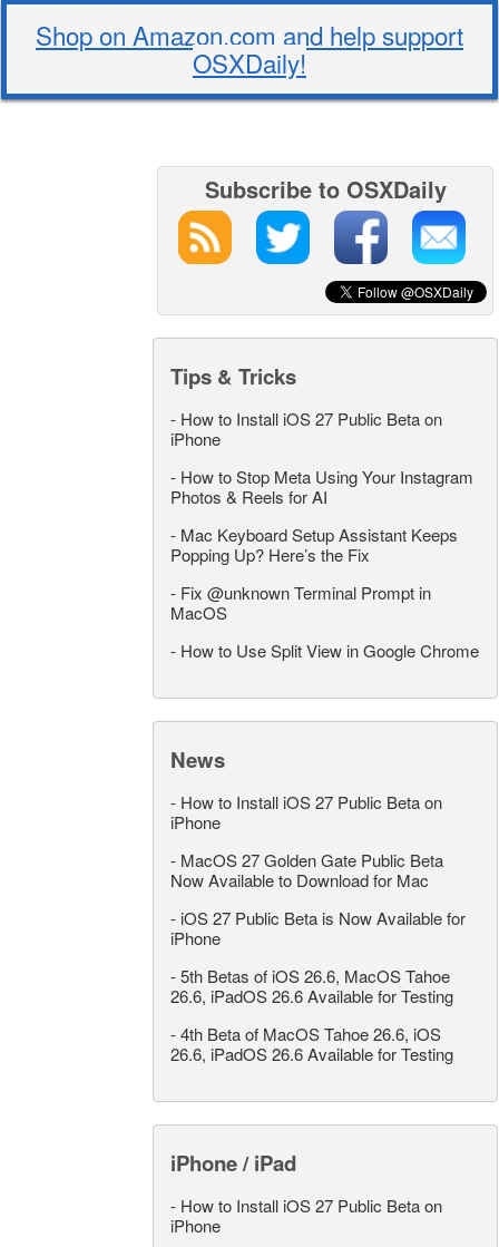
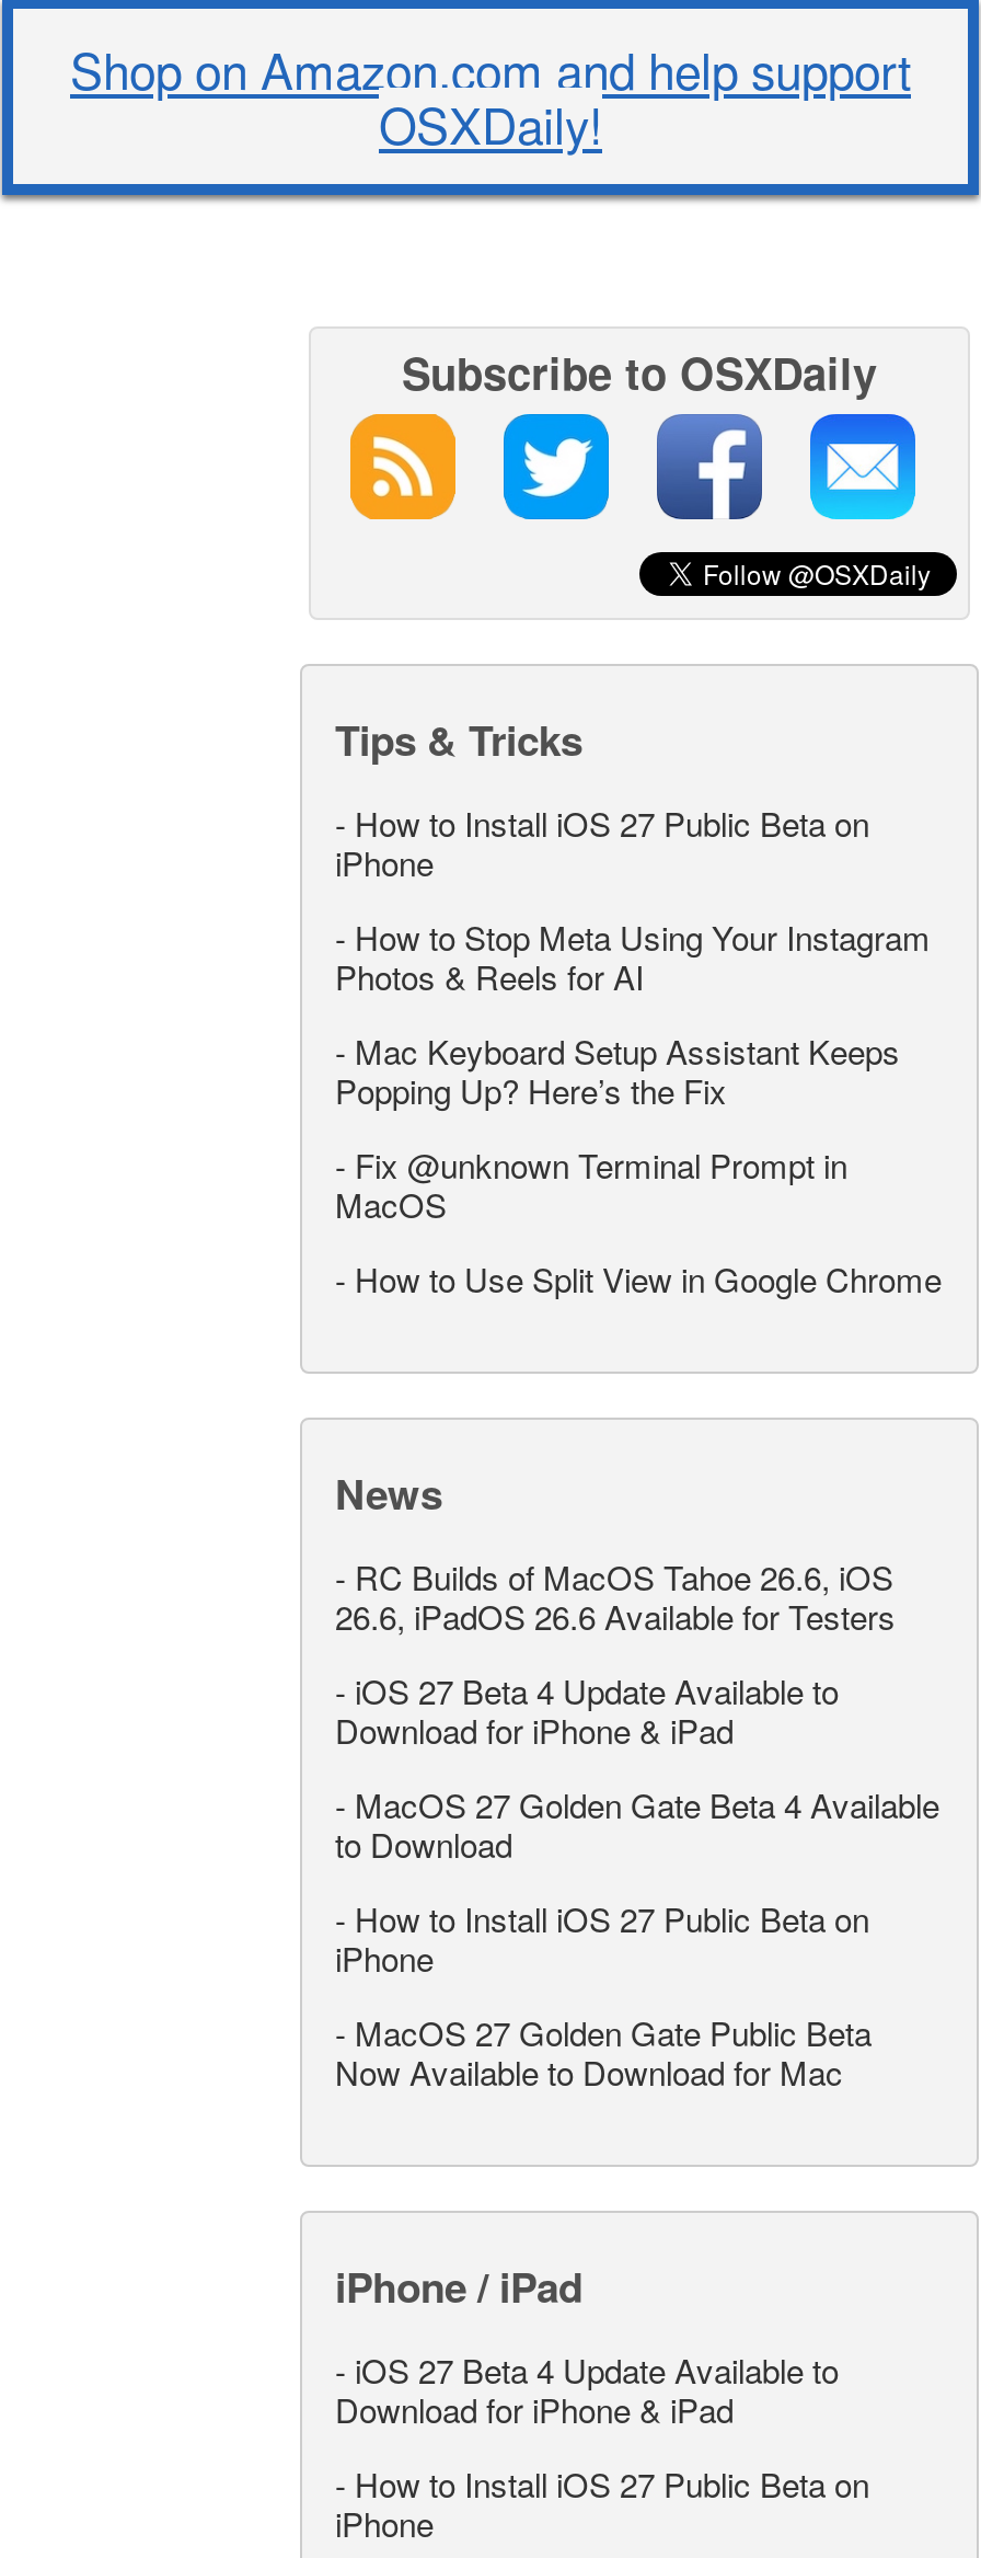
+ - RC Builds of MacOS Tahoe 26.6, iOS
+ 26.6, iPadOS 26.6 Available for Testers
+ - iOS 27 Beta 4 Update Available to
+ Download for iPhone & iPad
+ - MacOS 27 Golden Gate Beta 4 Available
+ to Download

moved down: - How to Install iOS 27 Public Beta on | iPhone | - MacOS 27 Golden Gate Public Beta | Now Available to Download for Mac

- - iOS 27 Public Beta is Now Available for
- iPhone
- - 5th Betas of iOS 26.6, MacOS Tahoe
- 26.6, iPadOS 26.6 Available for Testing
- - 4th Beta of MacOS Tahoe 26.6, iOS
- 26.6, iPadOS 26.6 Available for Testing

+ - iOS 27 Beta 4 Update Available to
+ Download for iPhone & iPad
